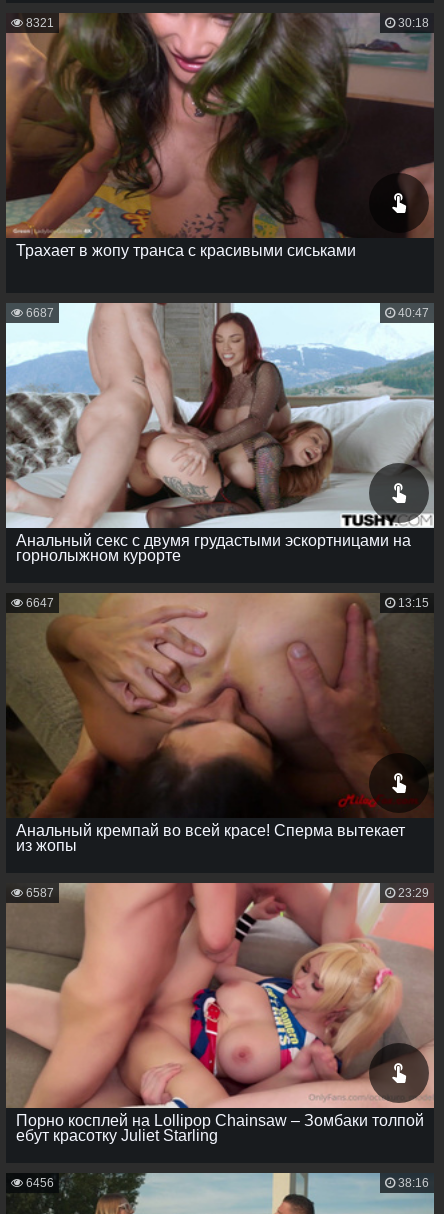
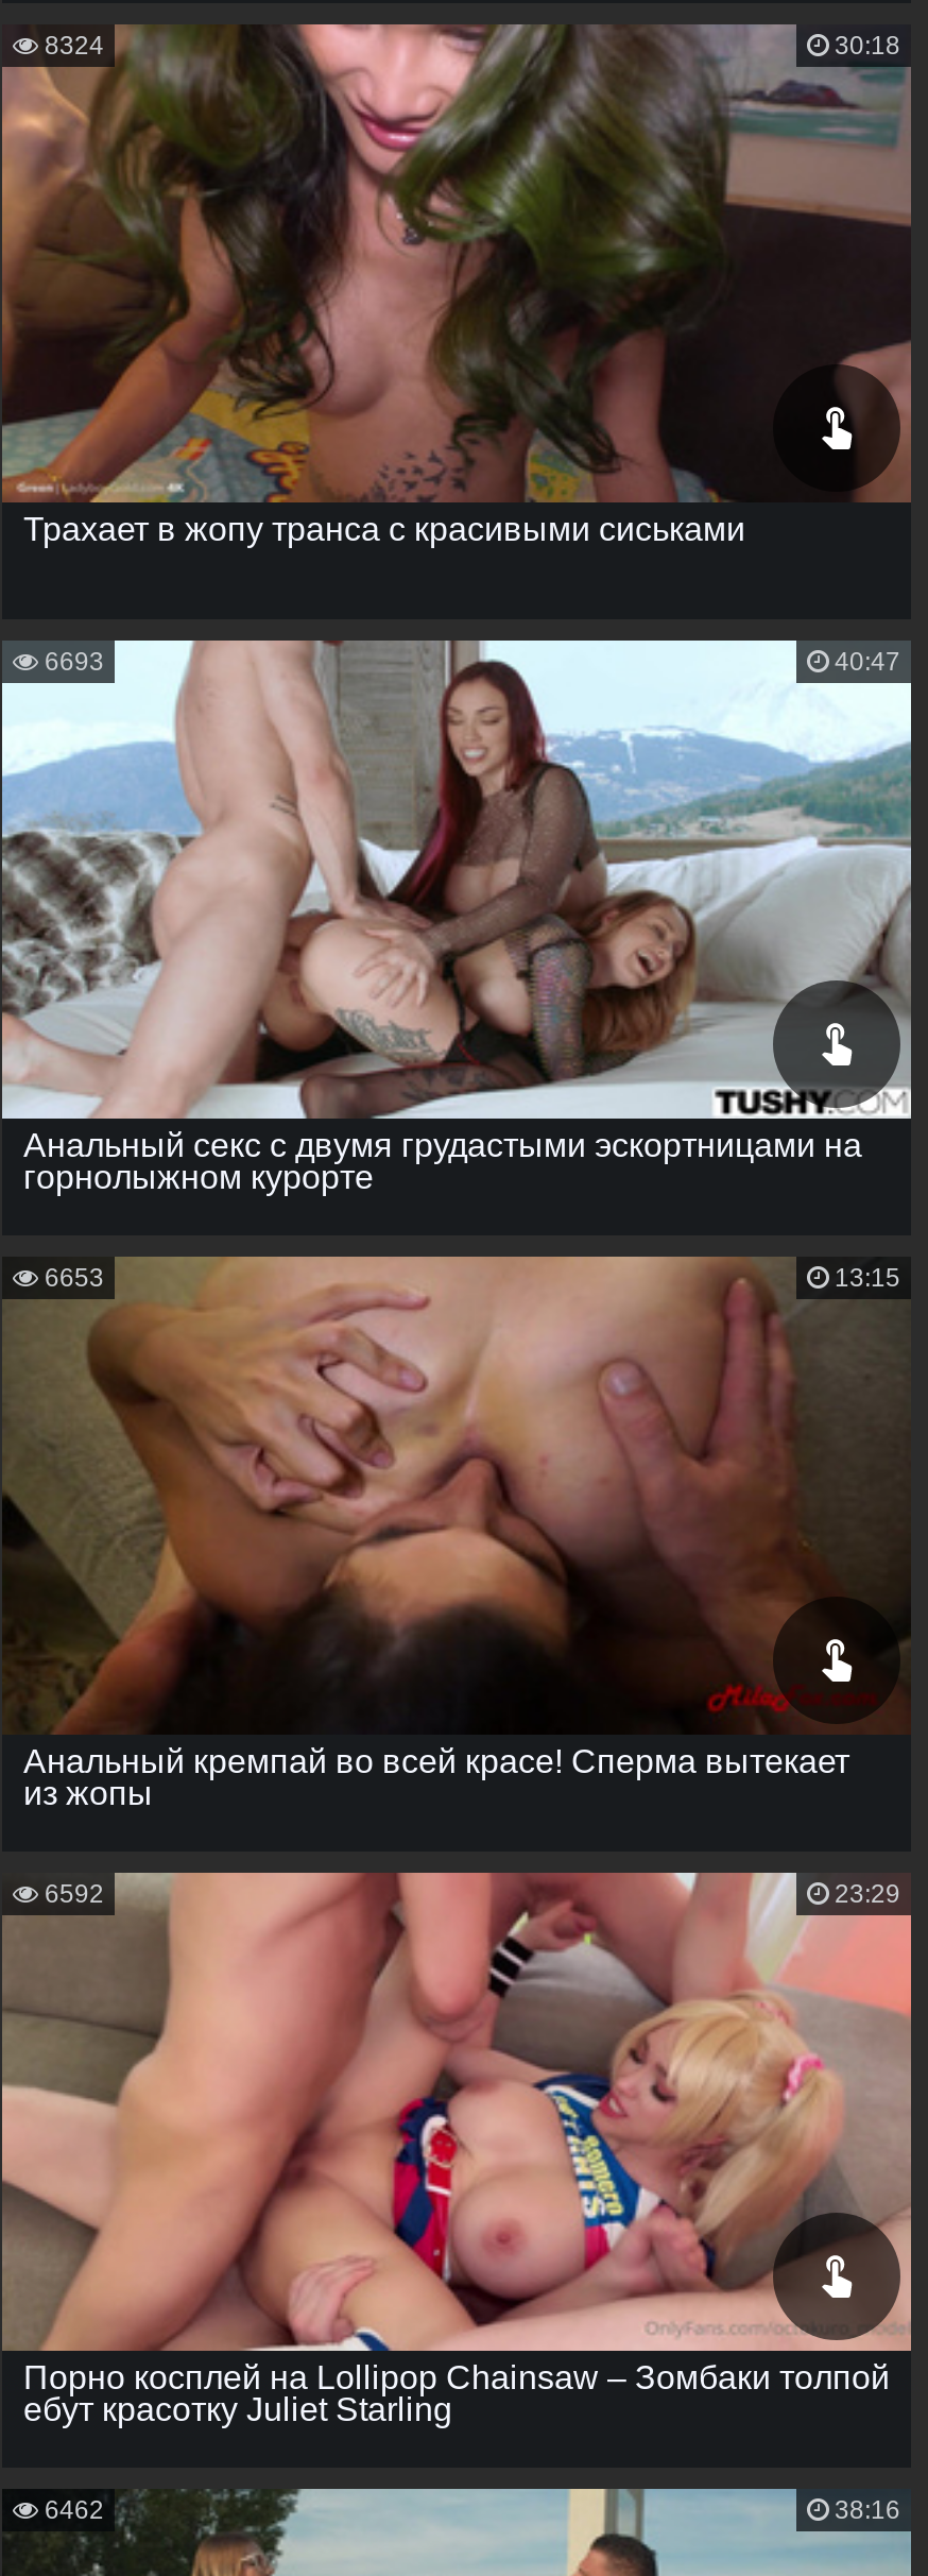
- 8321
+ 8324

- 6687
+ 6693

- 6647
+ 6653

- 6587
+ 6592

- 6456
+ 6462
